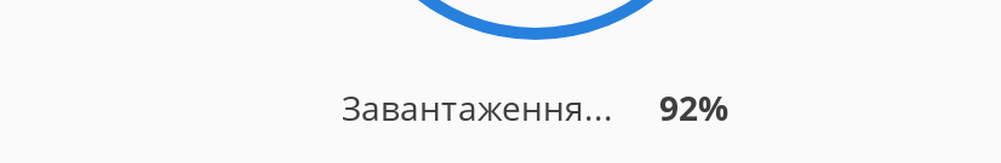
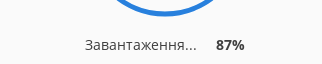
- Завантаження... 92%
+ Завантаження... 87%
